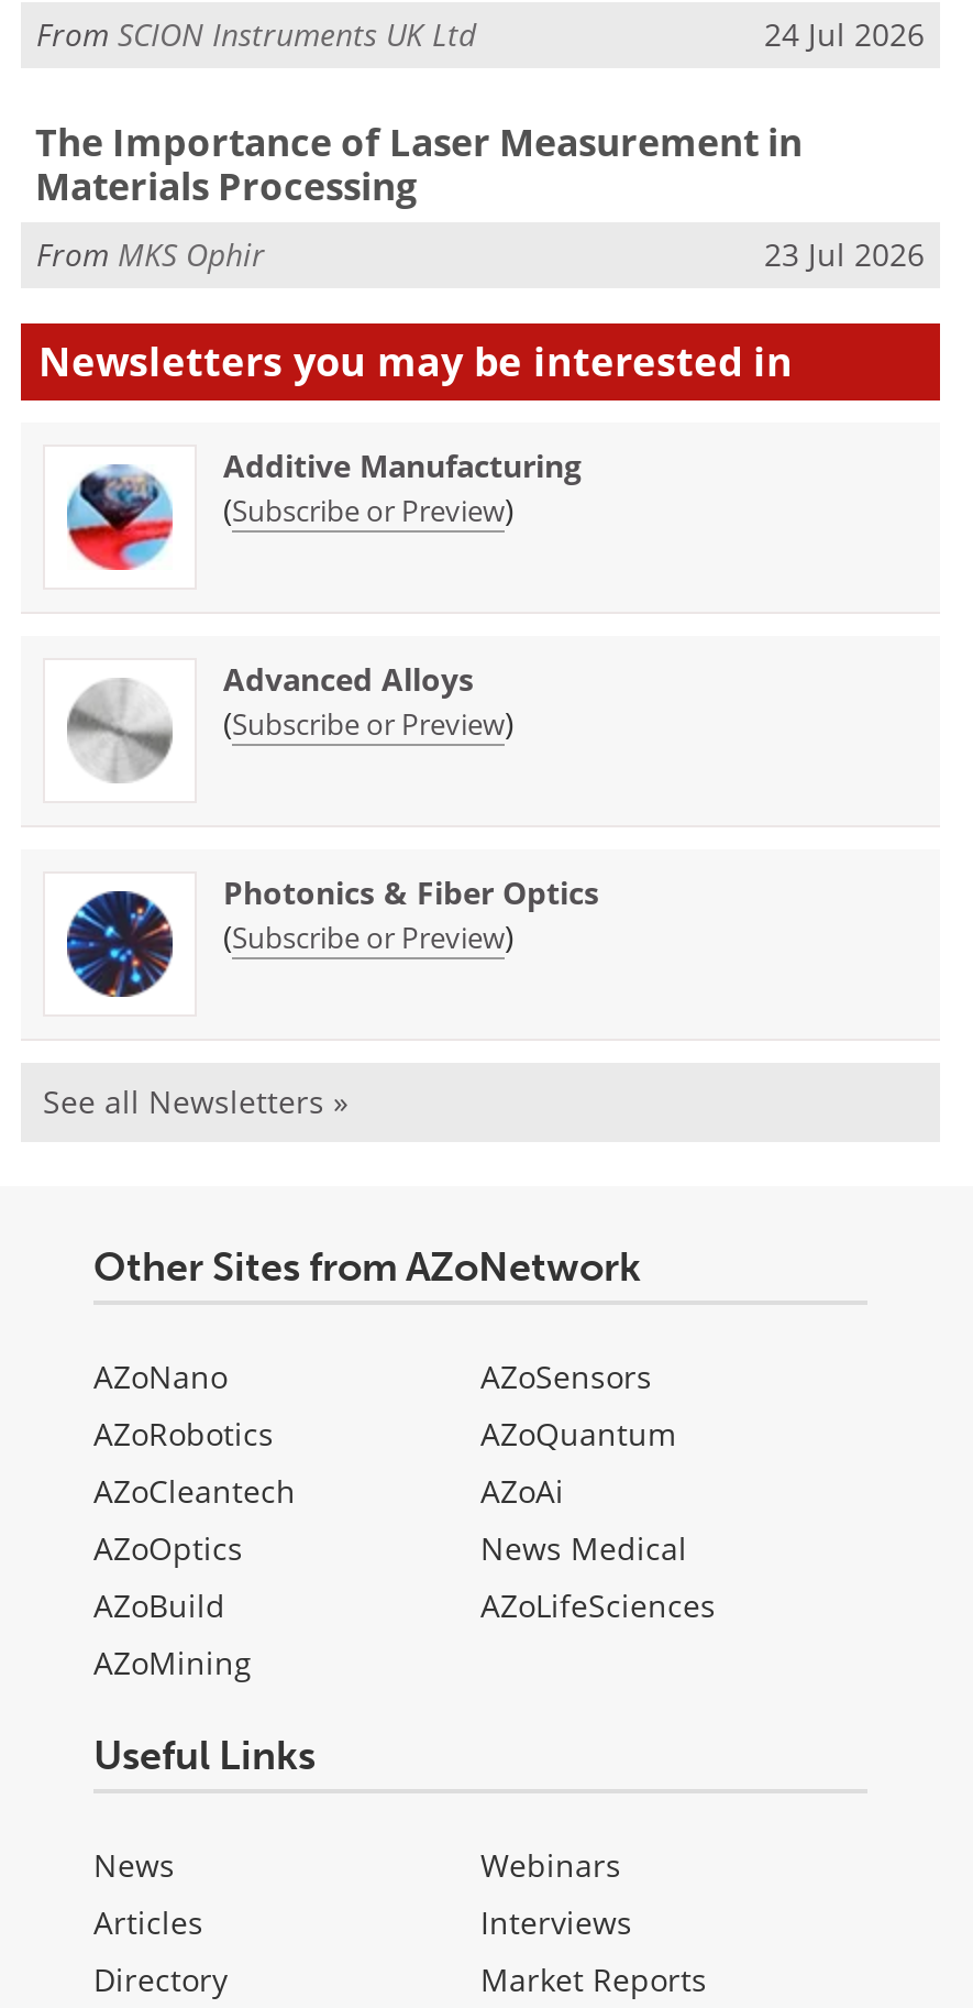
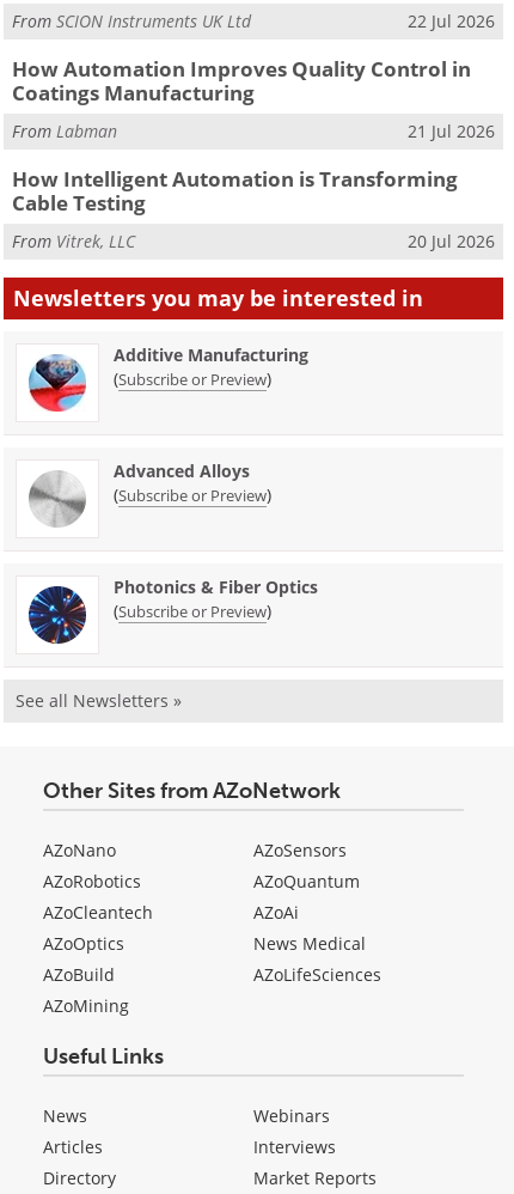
- 24 Jul 2026
- The Importance of Laser Measurement in
- Materials Processing
- From MKS Ophir
- 23 Jul 2026
+ 22 Jul 2026
+ How Automation Improves Quality Control in
+ Coatings Manufacturing
+ From Labman
+ 21 Jul 2026
+ How Intelligent Automation is Transforming
+ Cable Testing
+ From Vitrek, LLC
+ 20 Jul 2026
